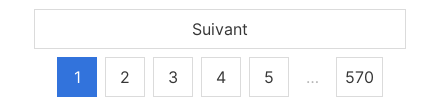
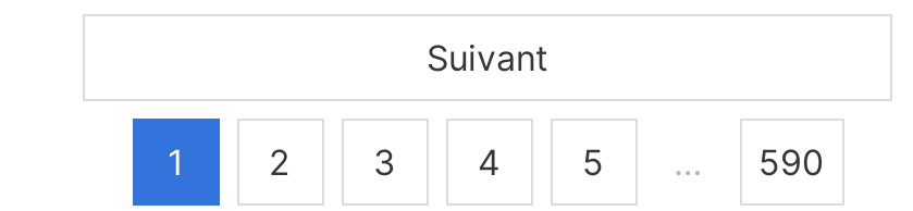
- 570
+ 590
